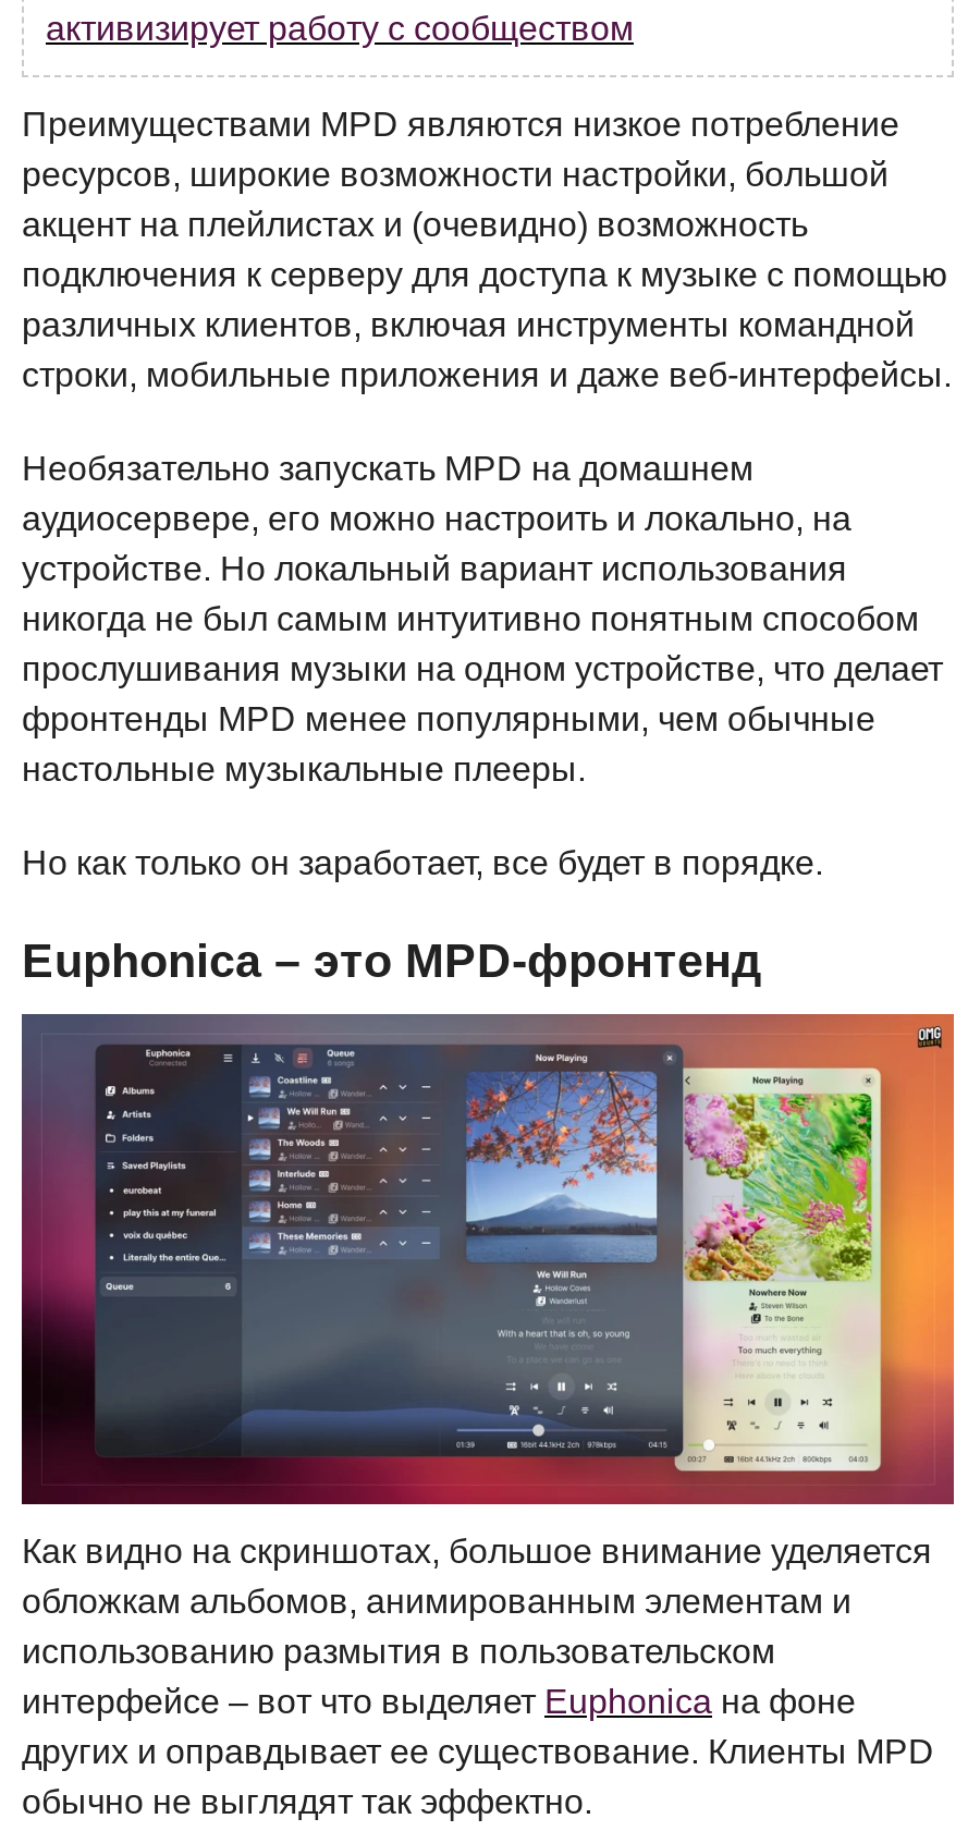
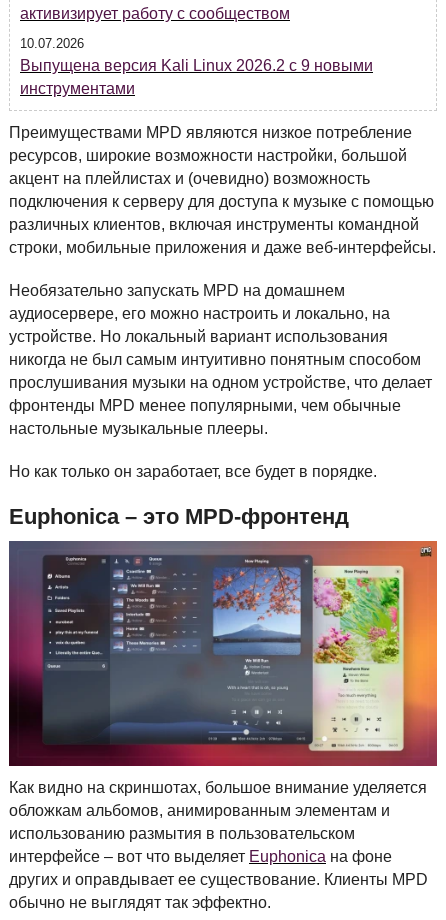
+ 10.07.2026
+ Выпущена версия Kali Linux 2026.2 с 9 новыми
+ инструментами
